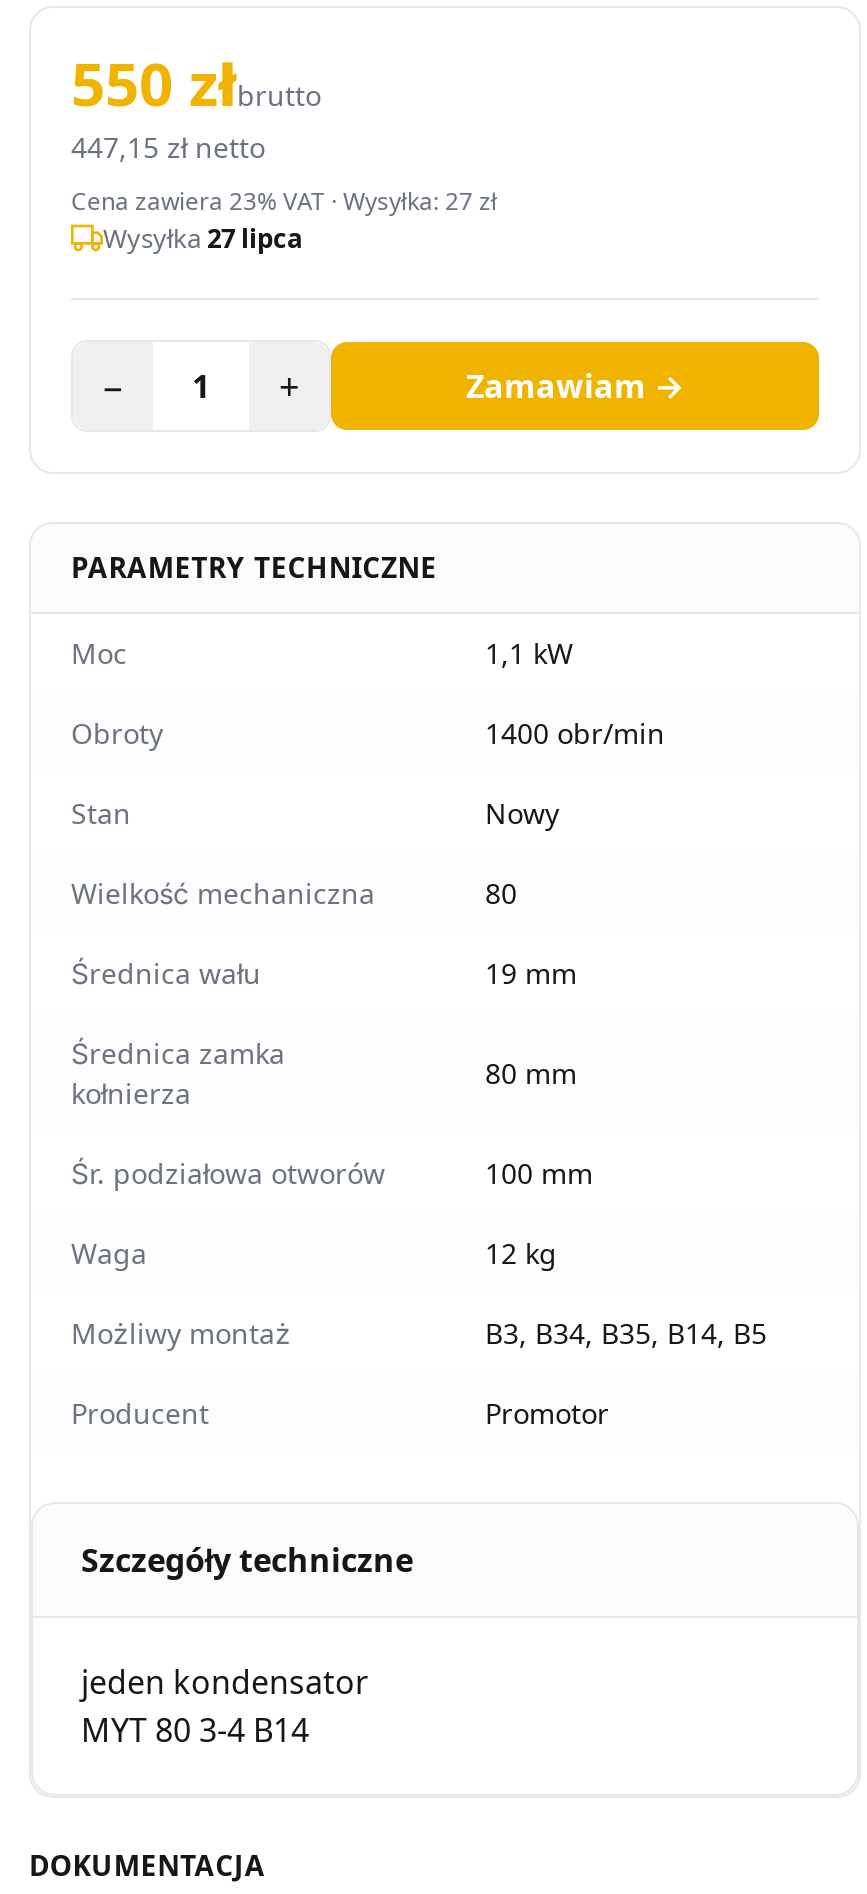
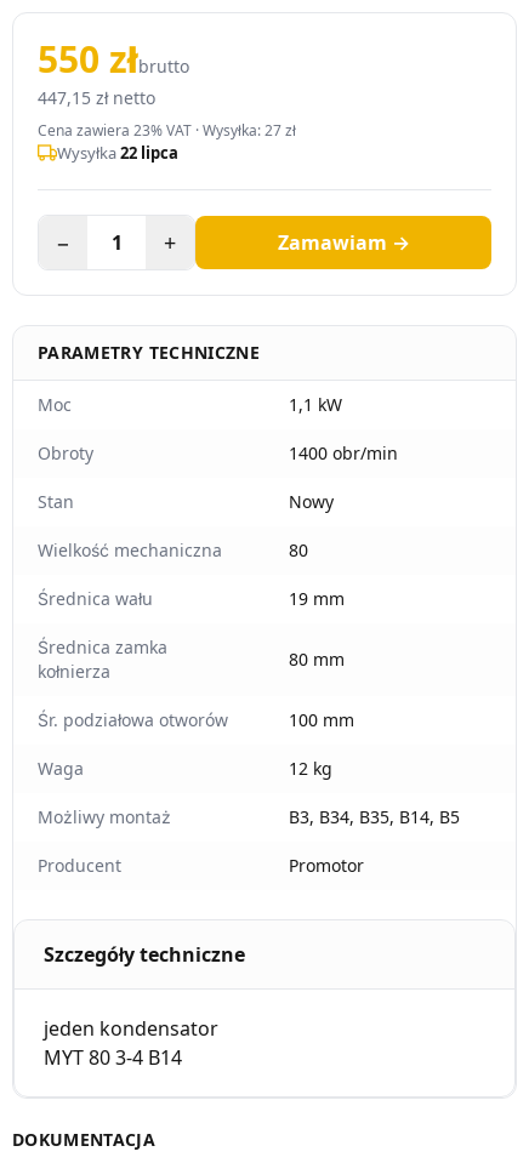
- Wysyłka 27 lipca
+ Wysyłka 22 lipca
